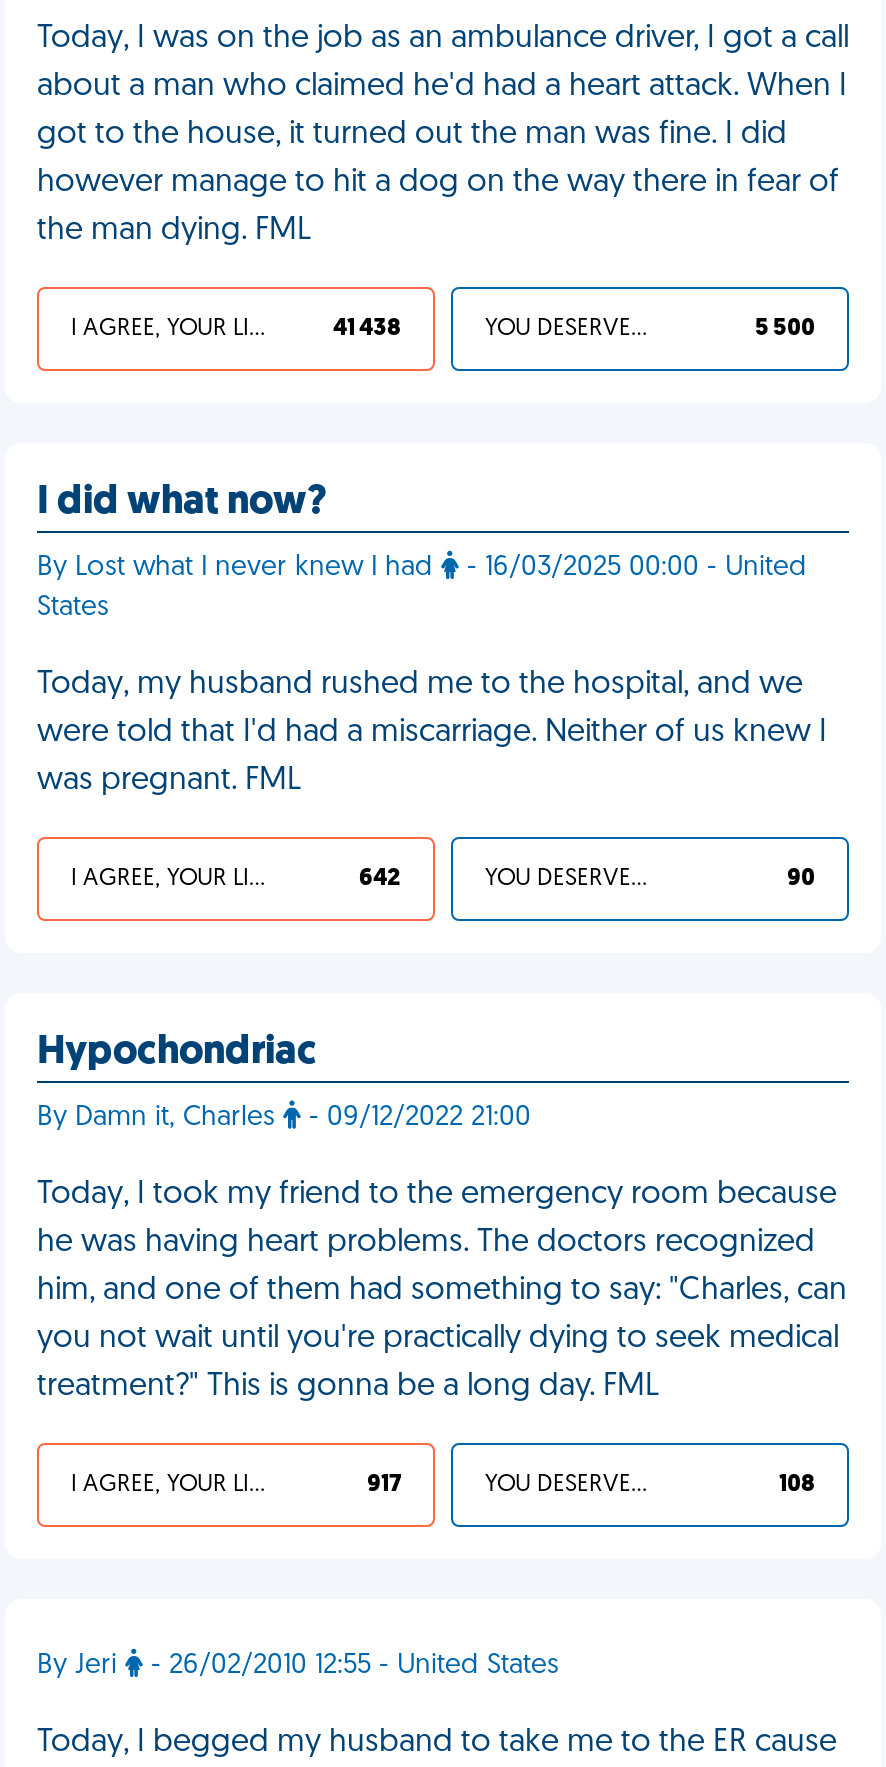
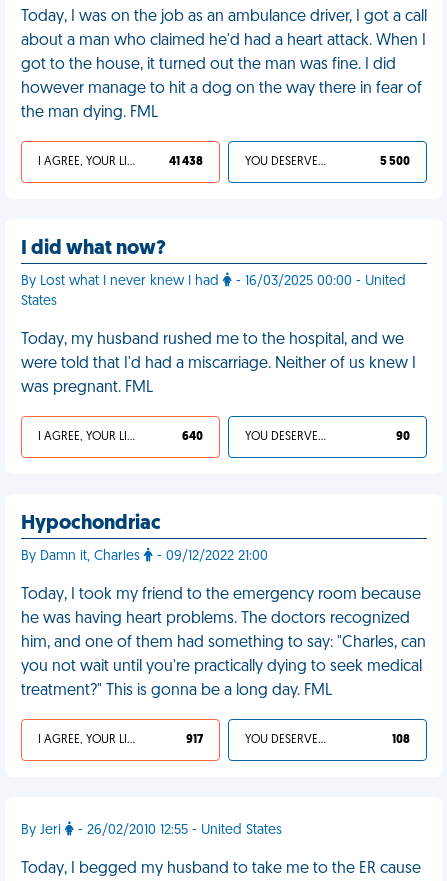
- 642
+ 640
